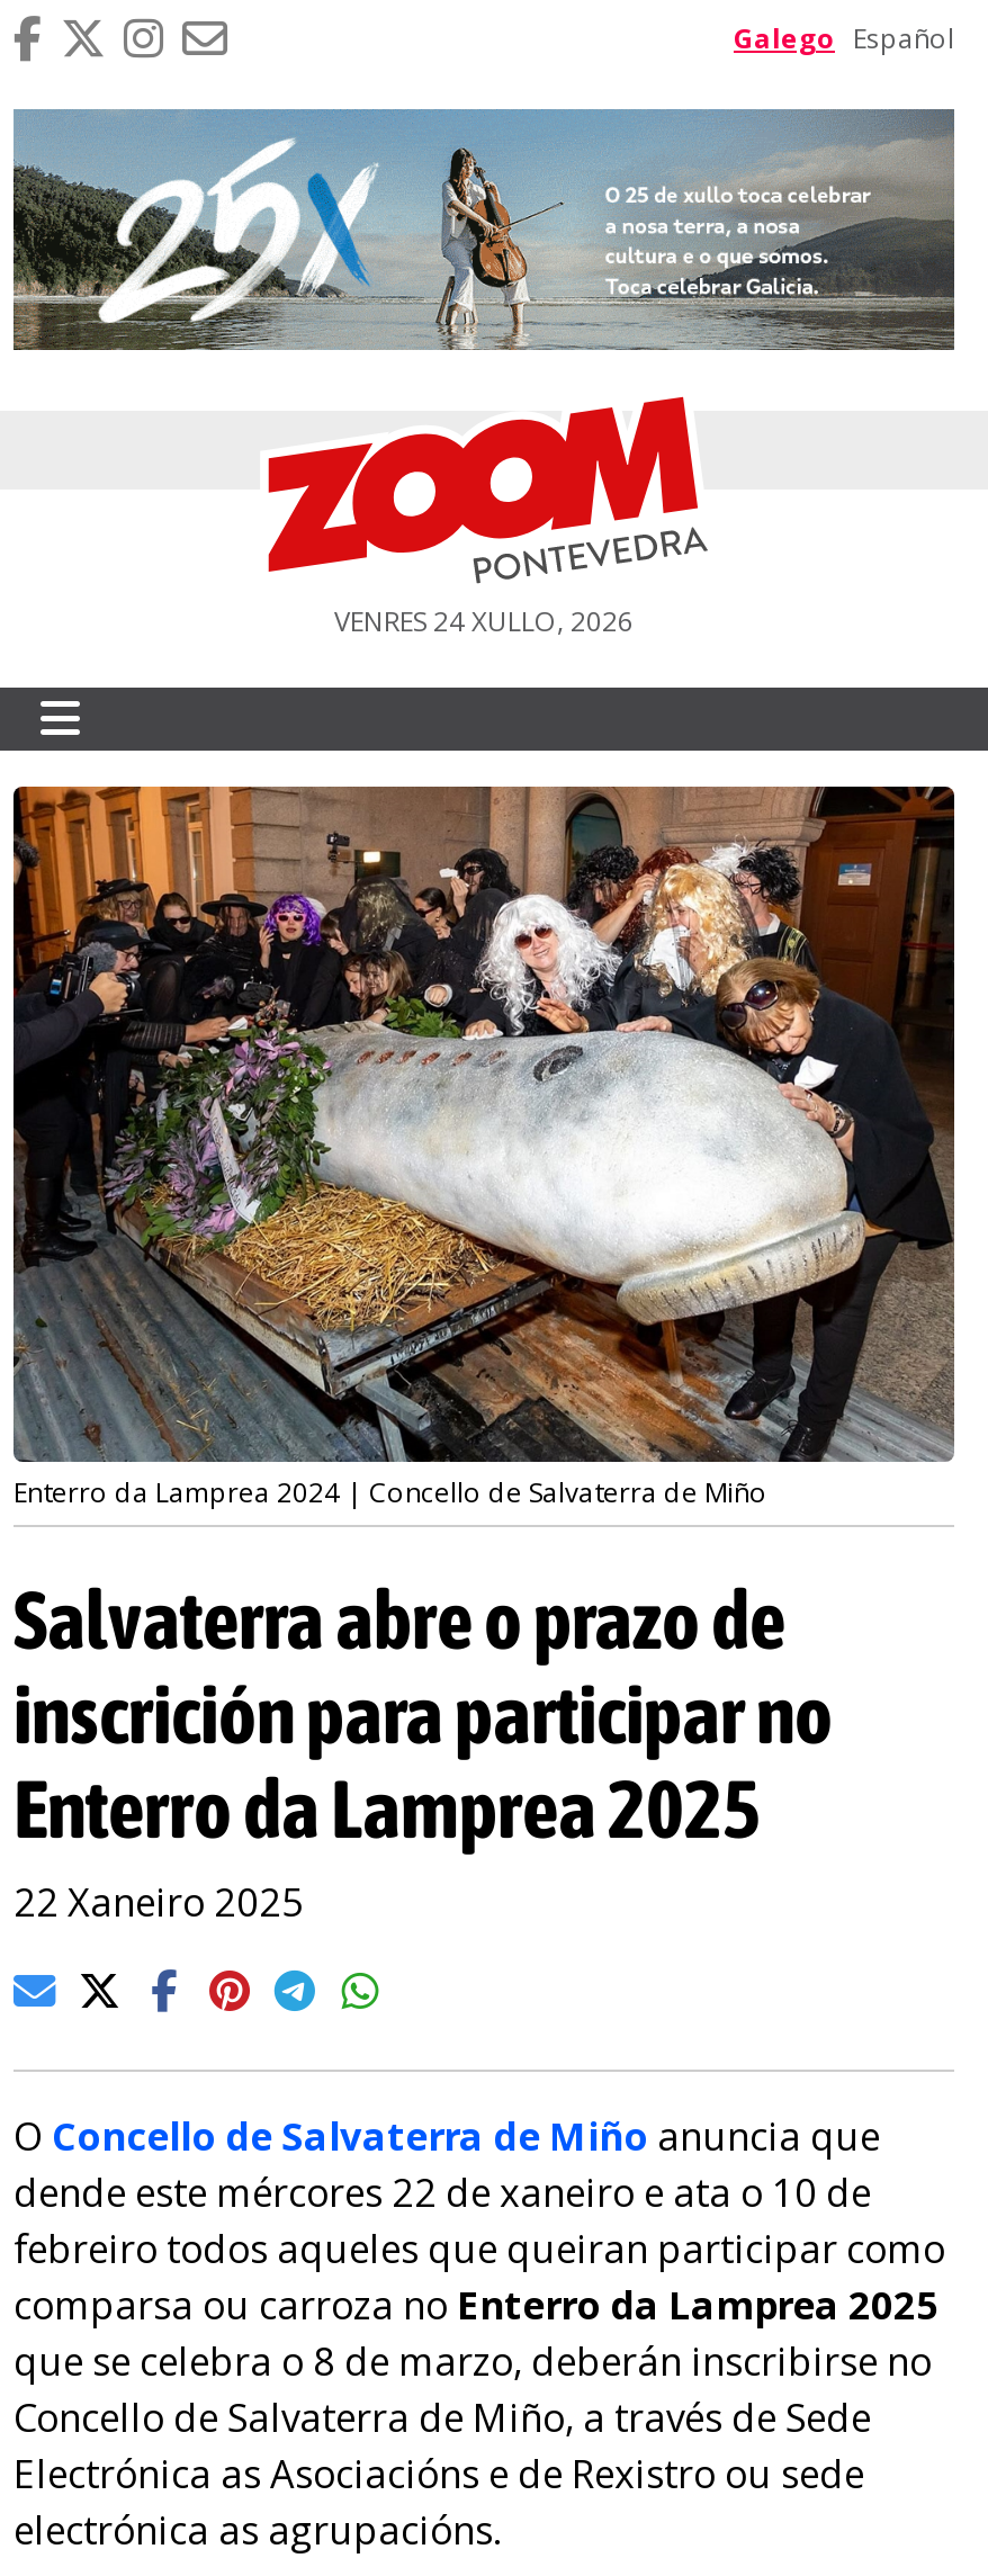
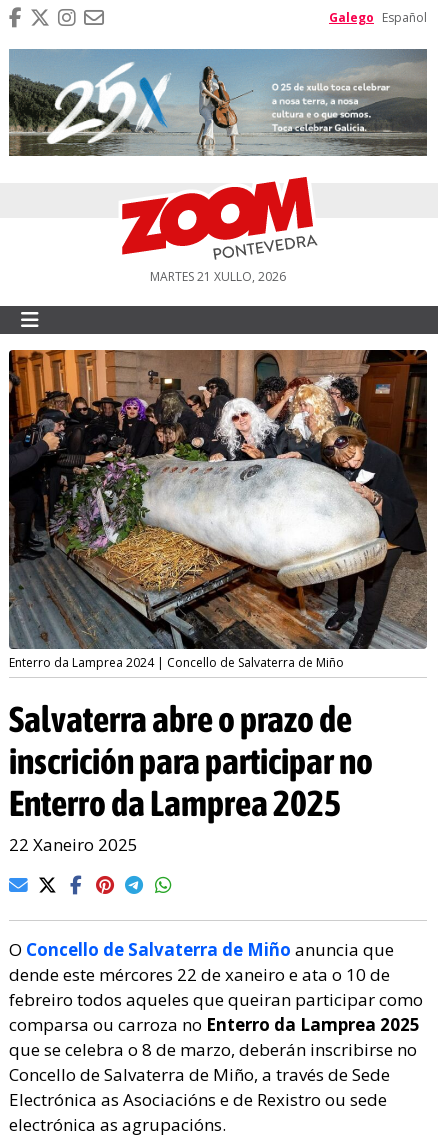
- VENRES 24 XULLO, 2026
+ MARTES 21 XULLO, 2026
